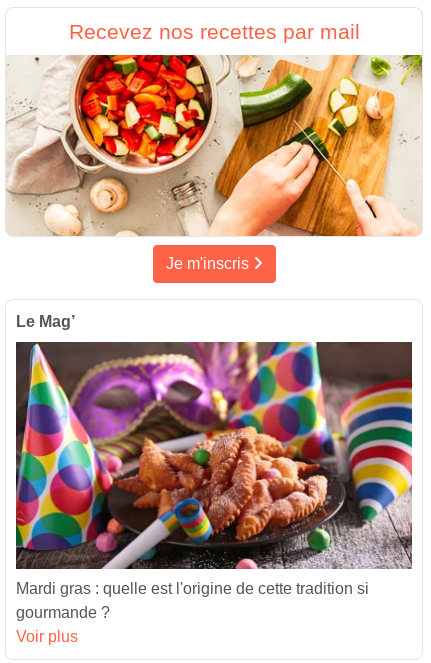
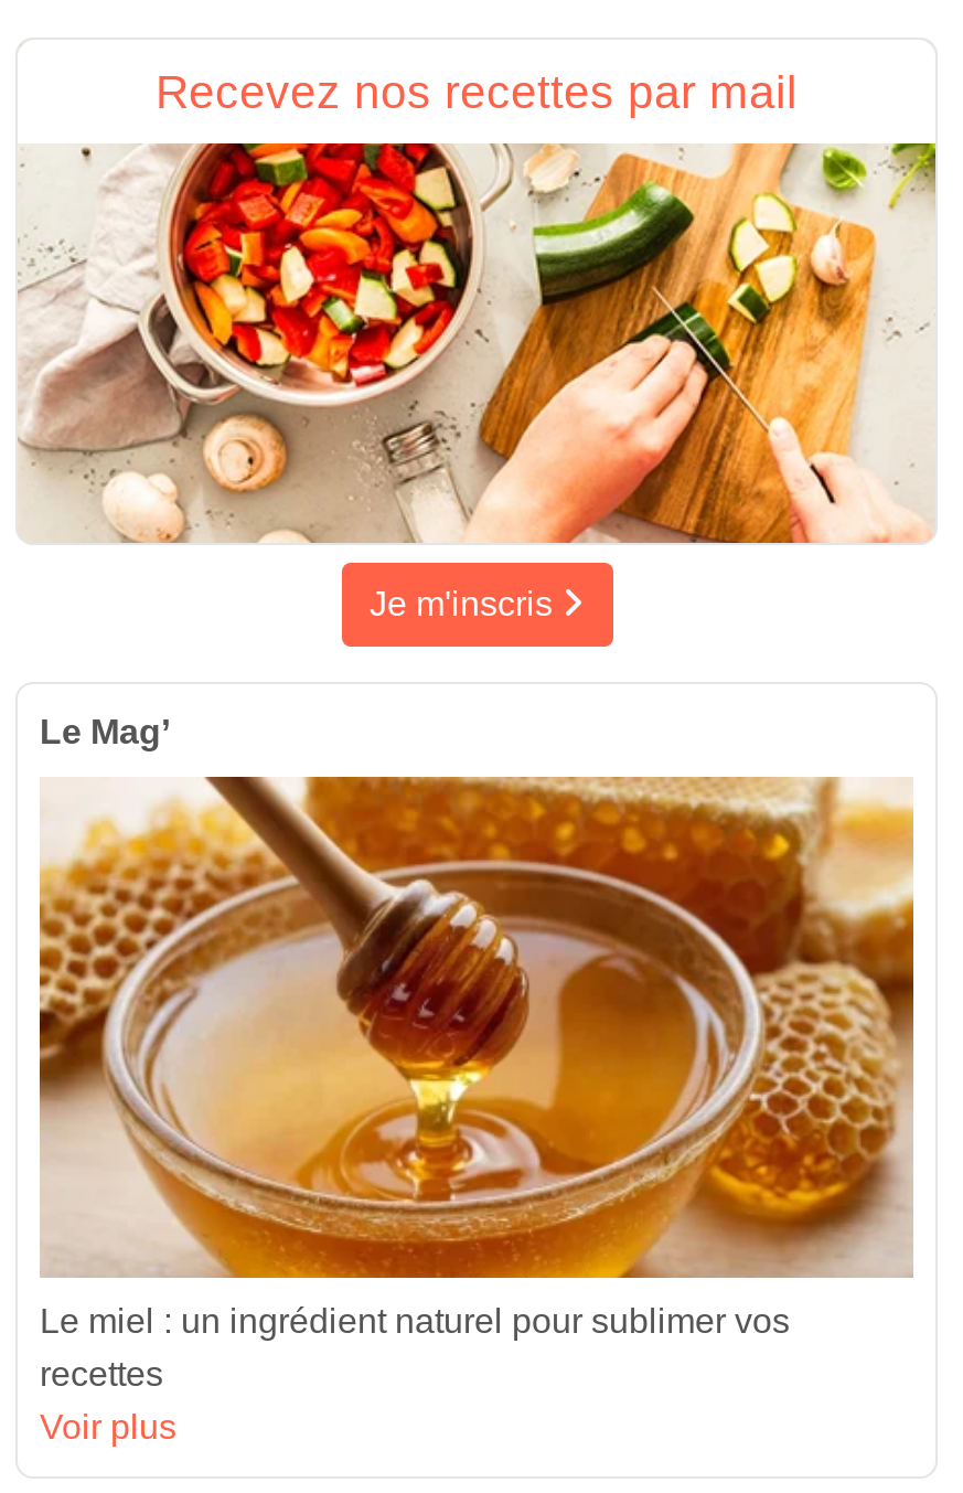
- [image]
- Mardi gras : quelle est l'origine de cette tradition si
- gourmande ?
+ [image]
+ Le miel : un ingrédient naturel pour sublimer vos
+ recettes
